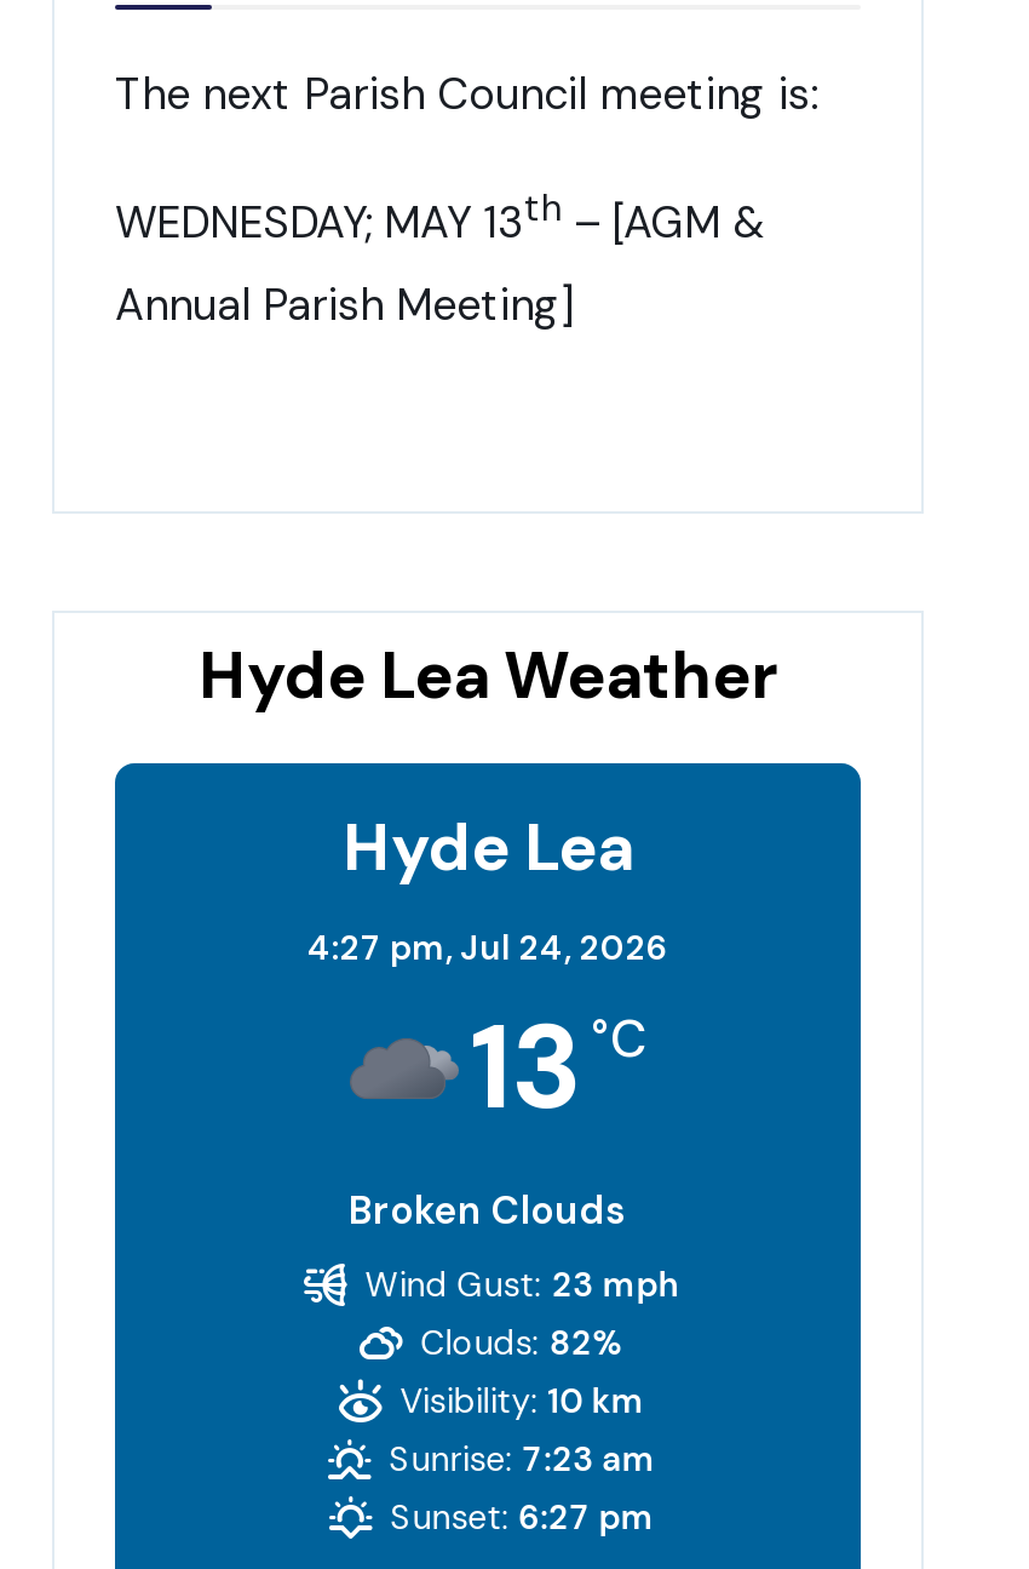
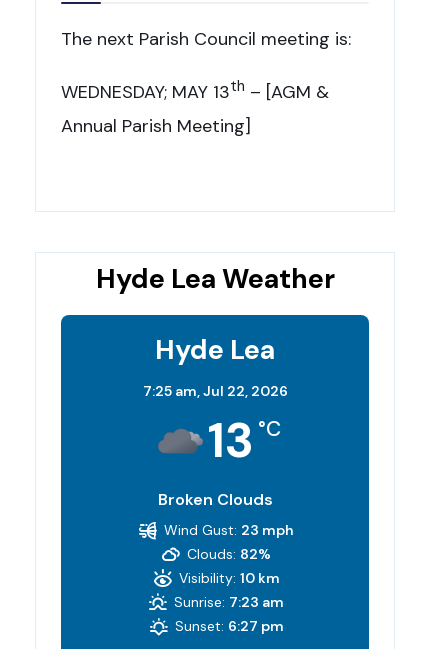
- 4:27 pm, Jul 24, 2026
+ 7:25 am, Jul 22, 2026
